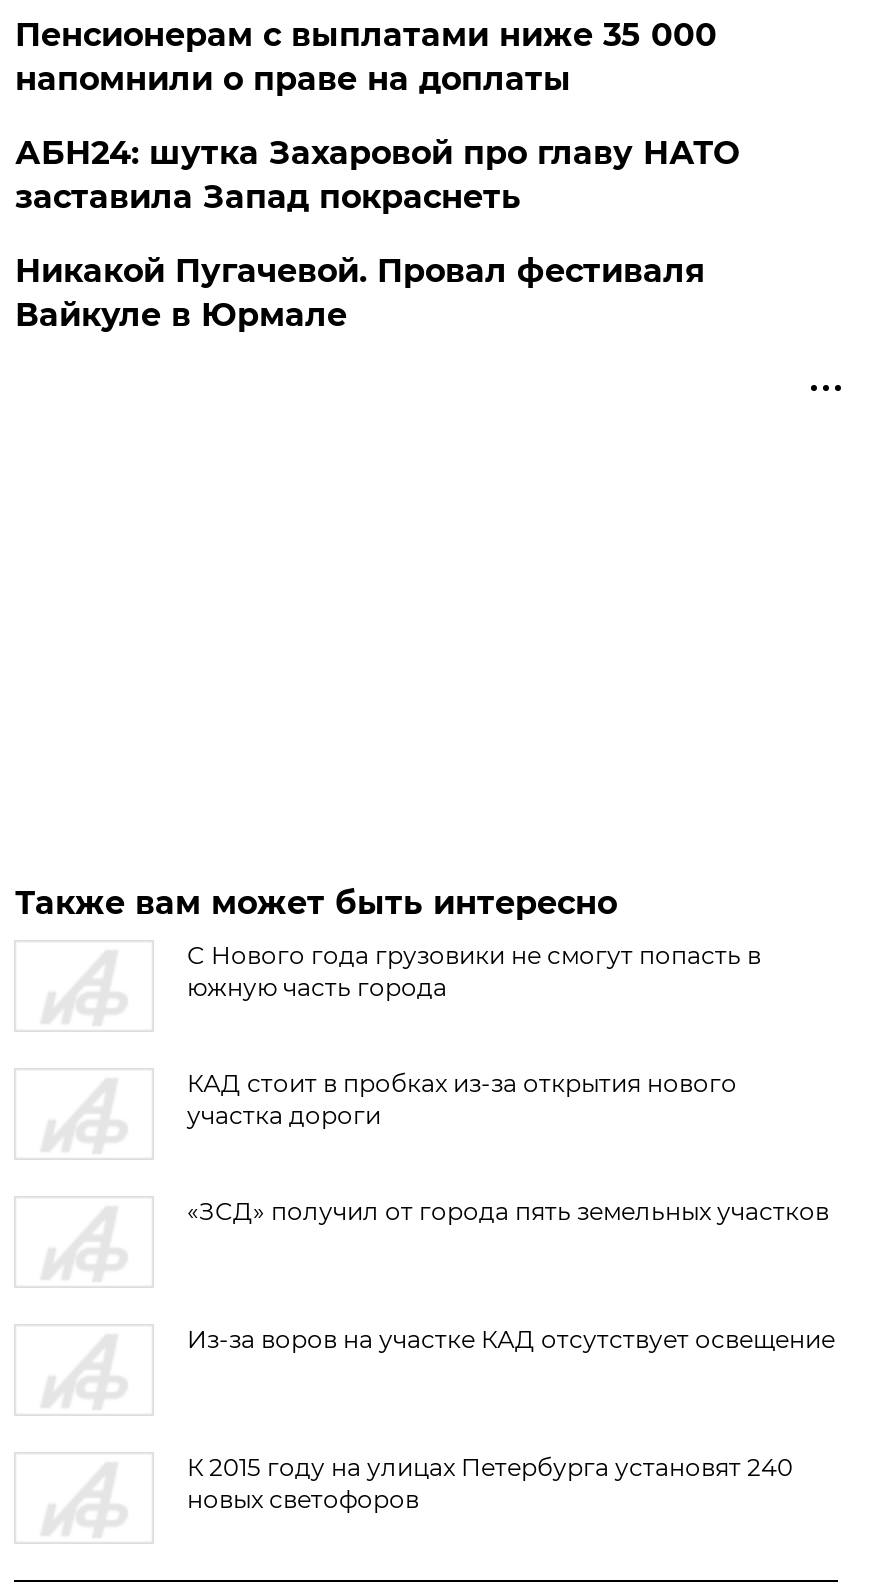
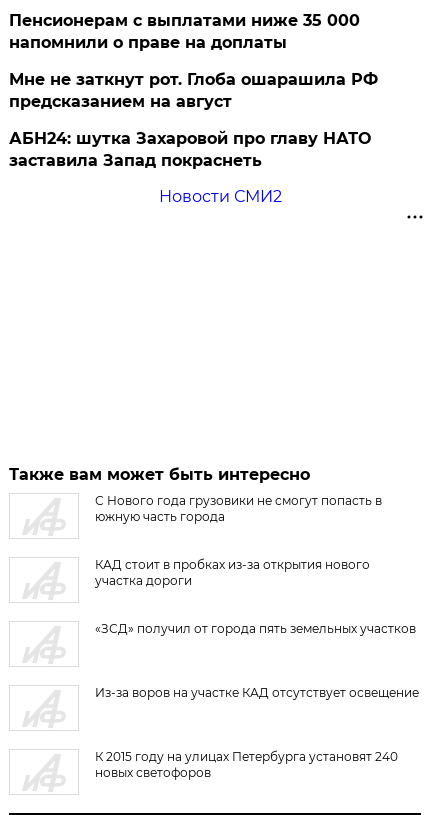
+ Мне не заткнут рот. Глоба ошарашила РФ
+ предсказанием на август

moved down: АБН24: шутка Захаровой про главу НАТО | заставила Запад покраснеть

- Никакой Пугачевой. Провал фестиваля
- Вайкуле в Юрмале
+ Новости СМИ2
